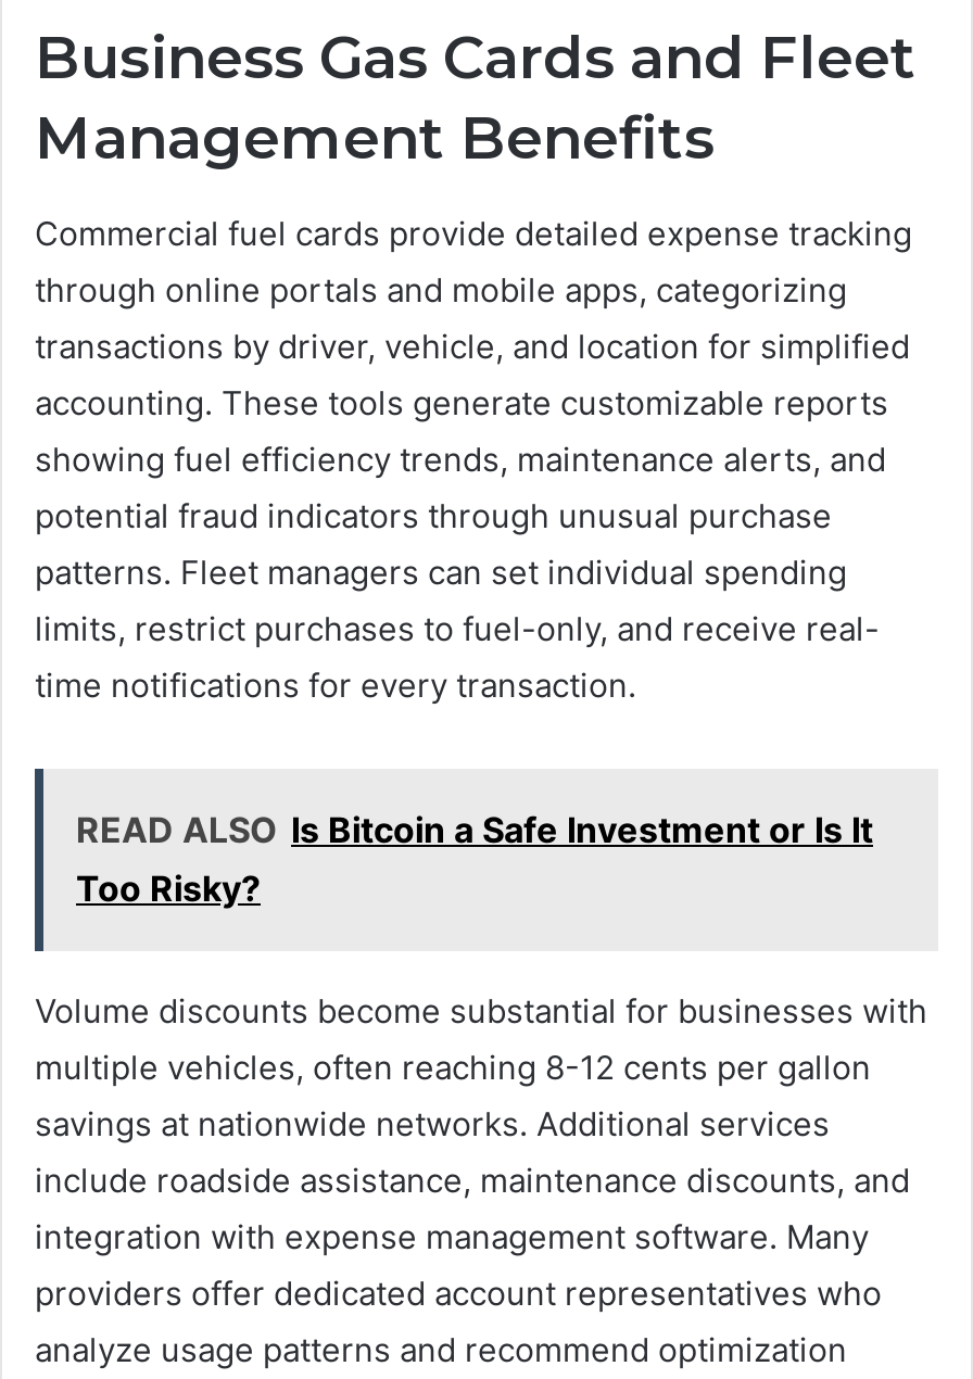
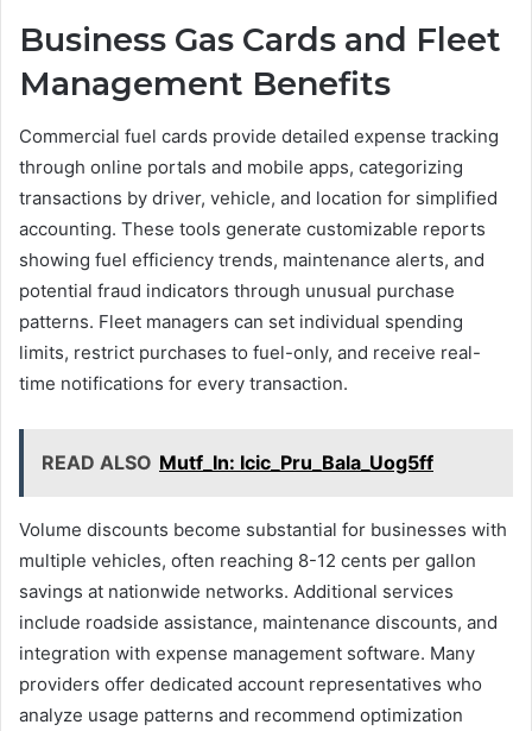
- READ ALSO Is Bitcoin a Safe Investment or Is It
- Too Risky?
+ READ ALSO Mutf_In: Icic_Pru_Bala_Uog5ff
